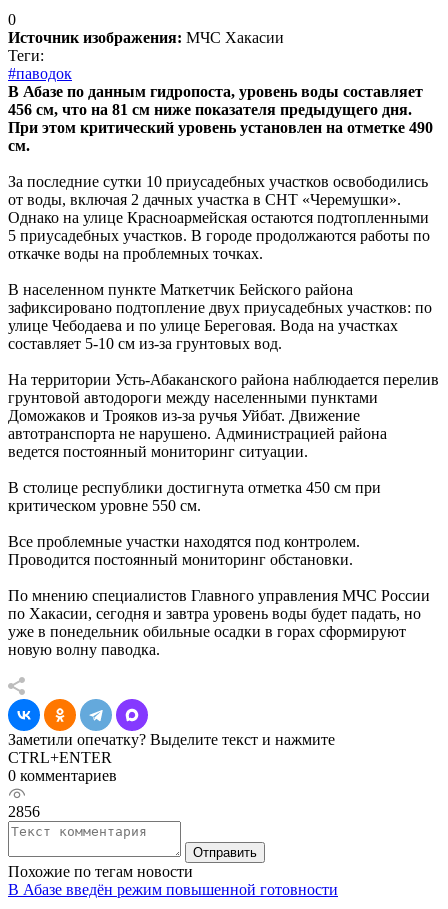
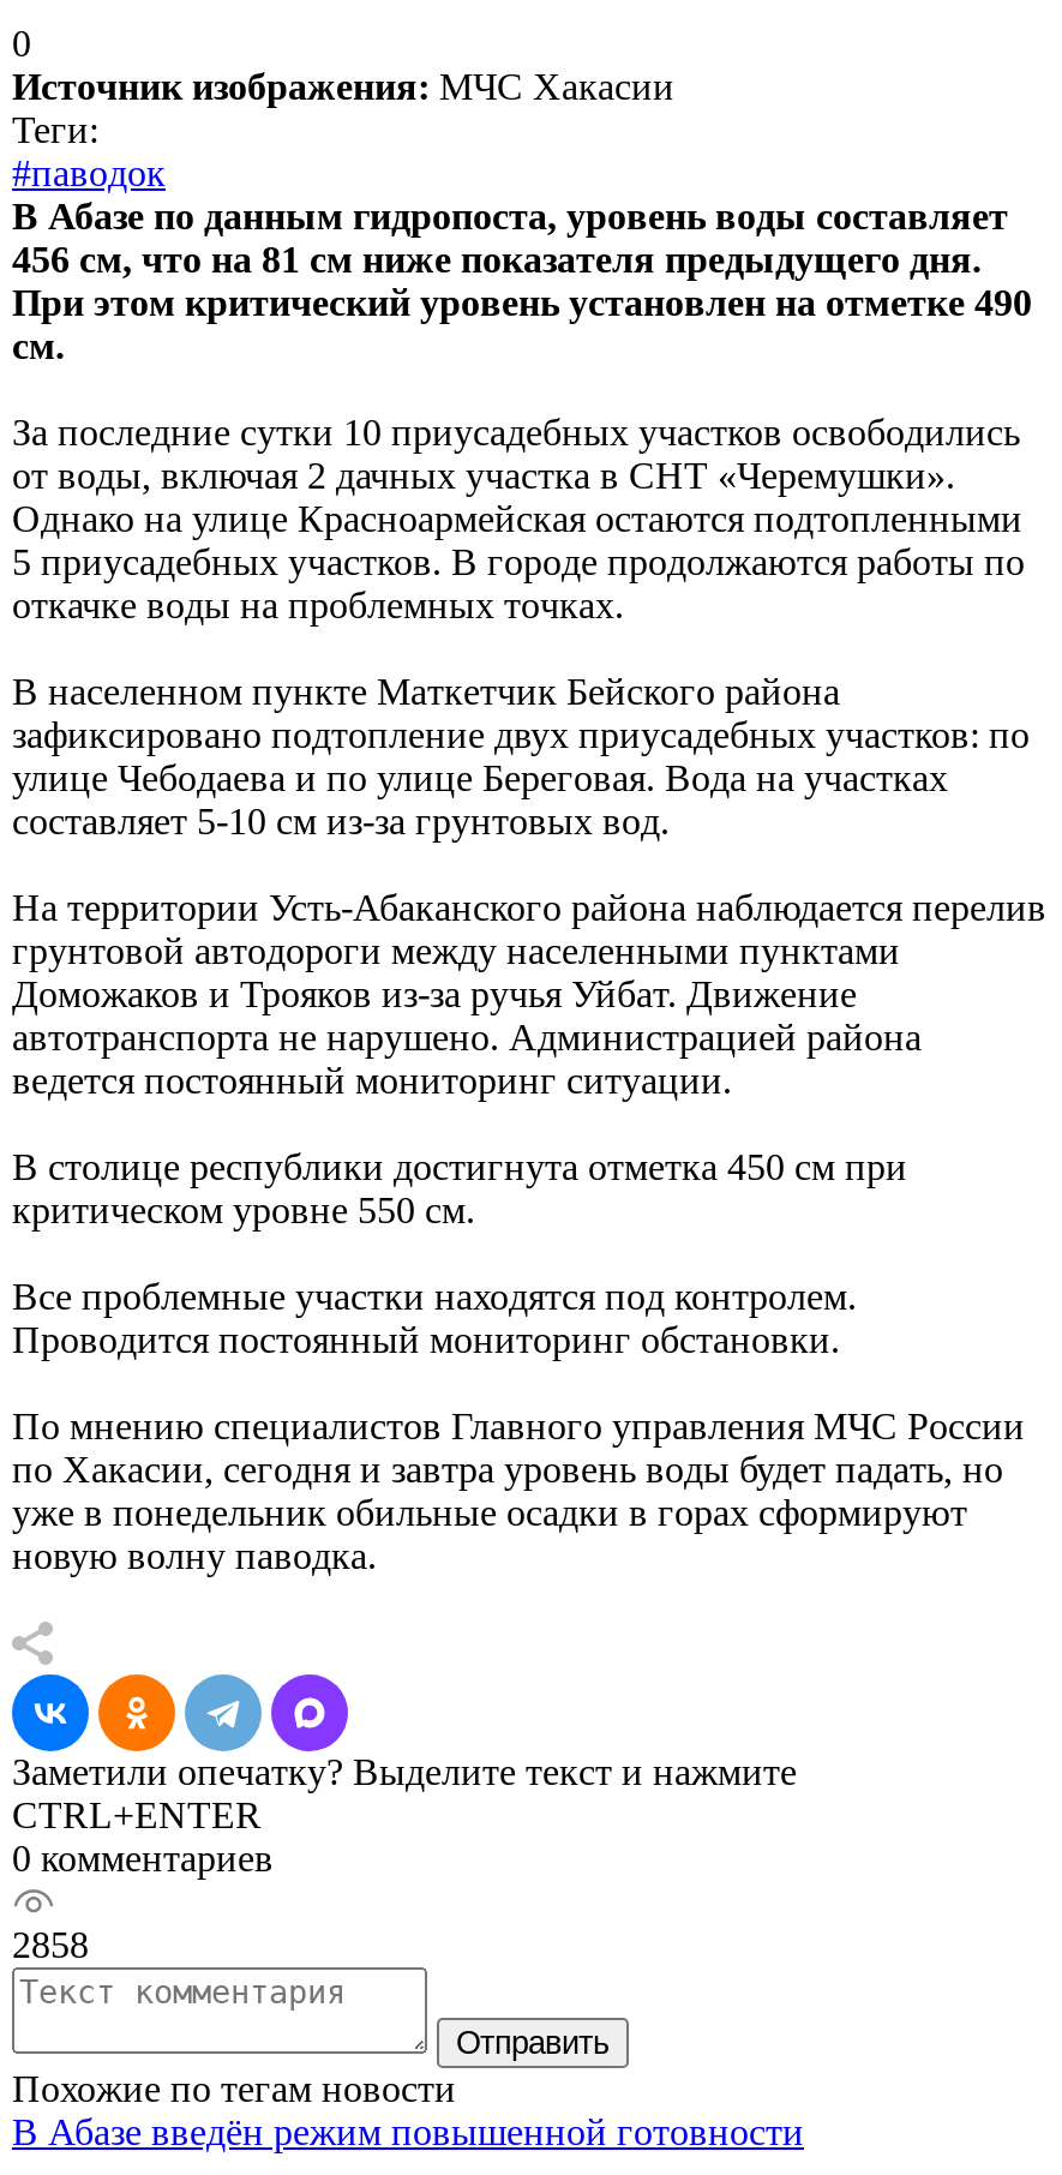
- 2856
+ 2858
